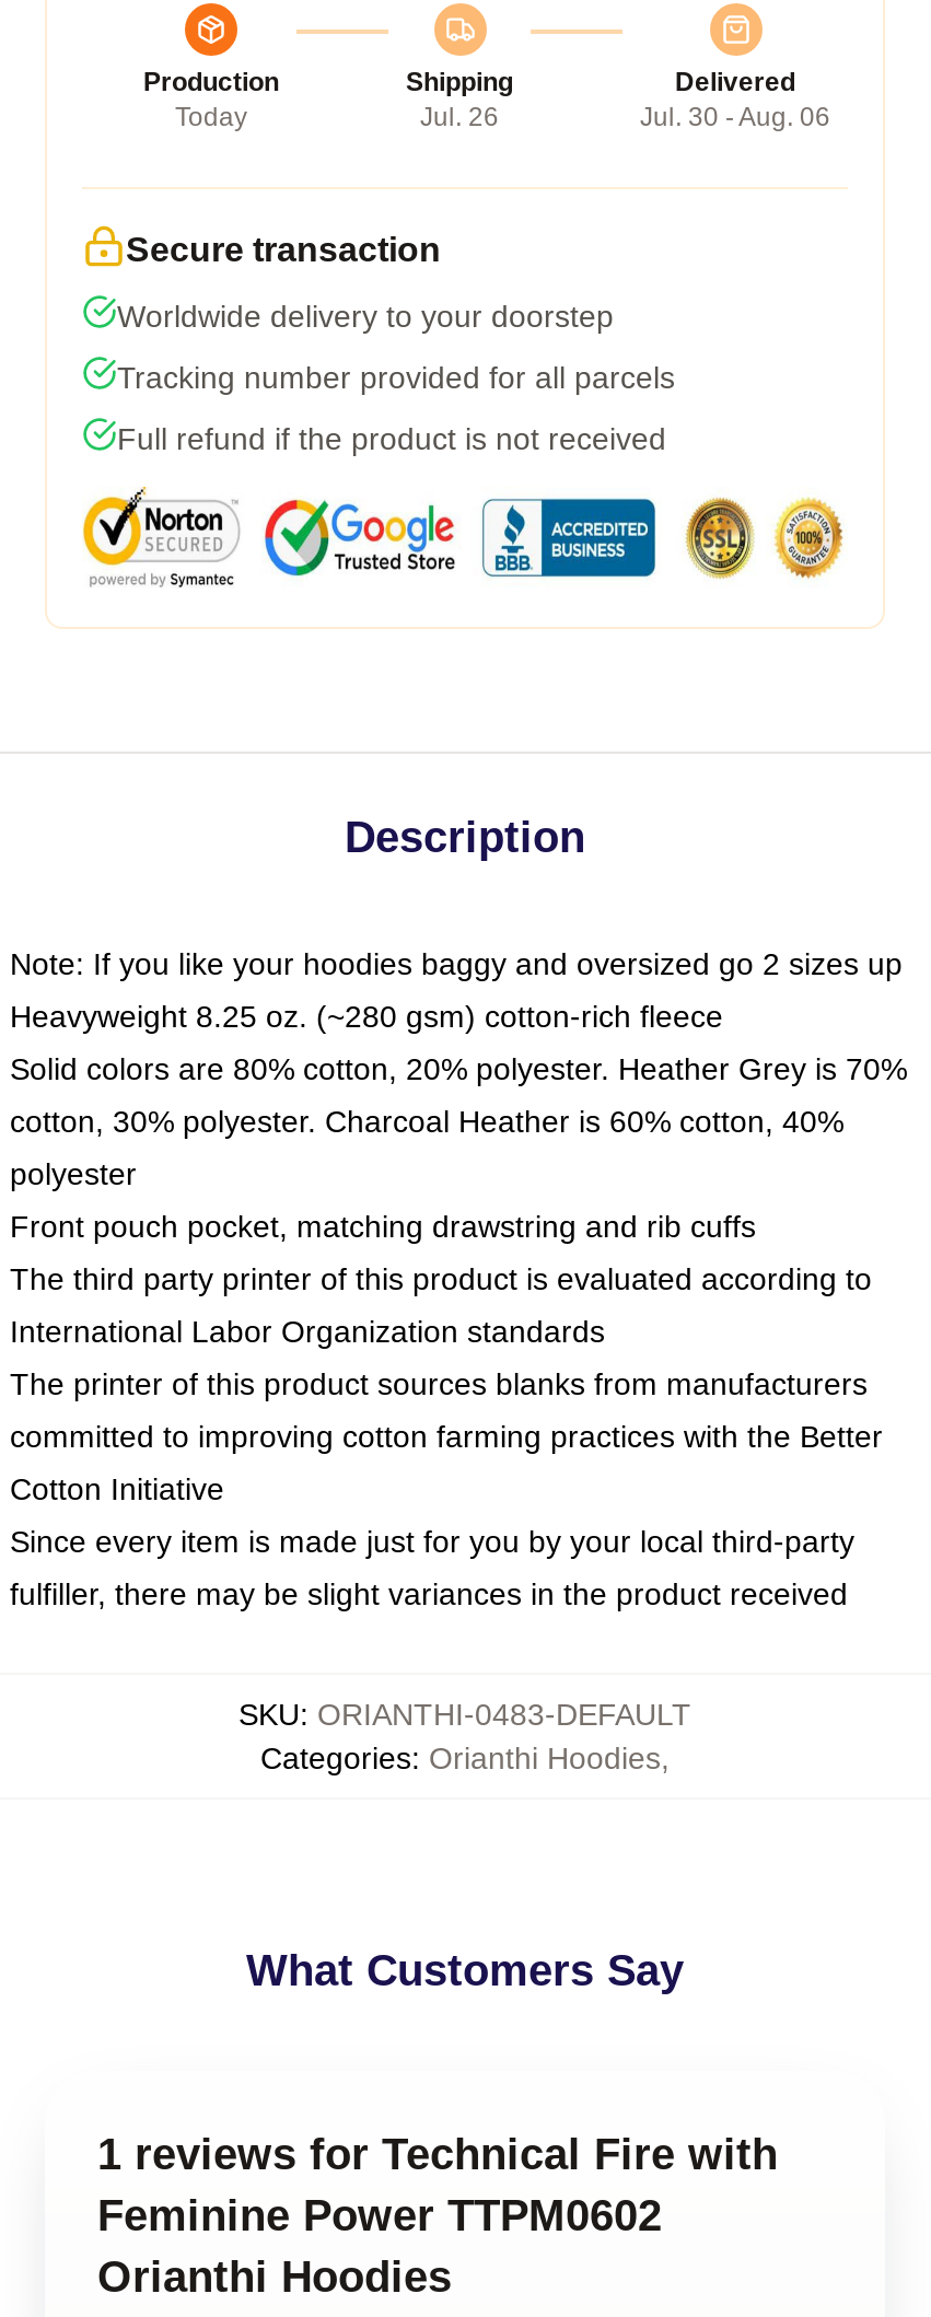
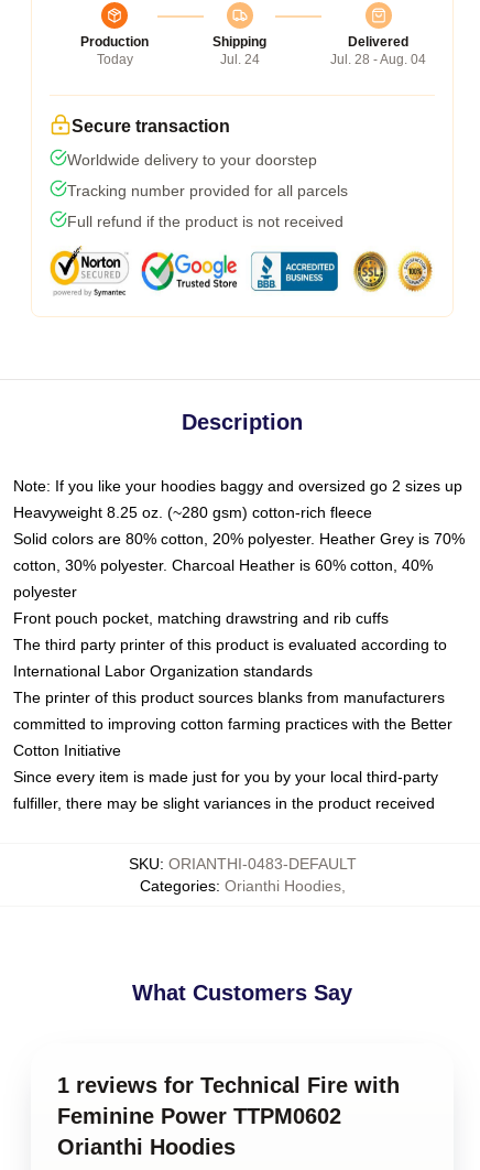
- Jul. 26
+ Jul. 24

- Jul. 30 - Aug. 06
+ Jul. 28 - Aug. 04
